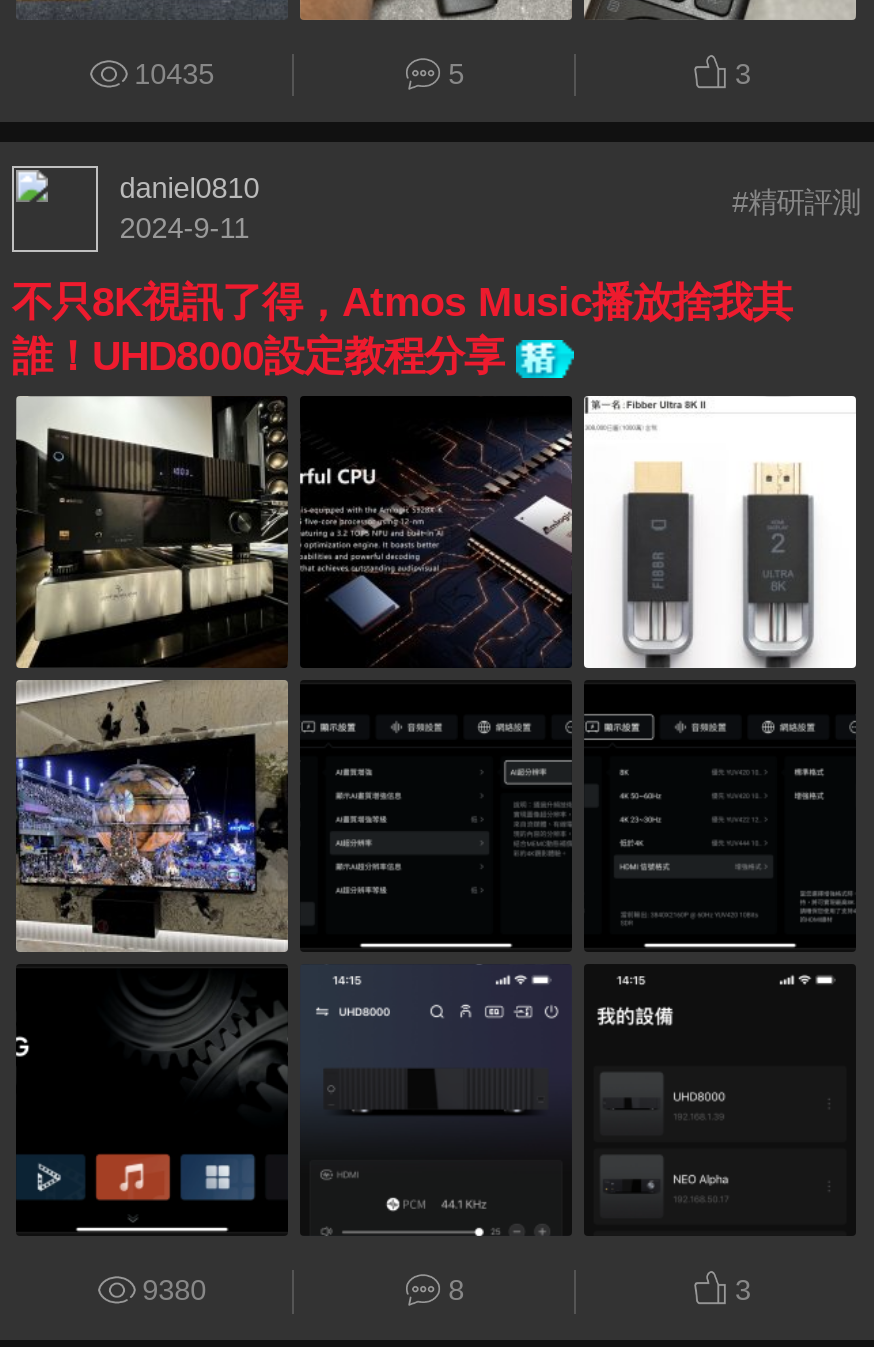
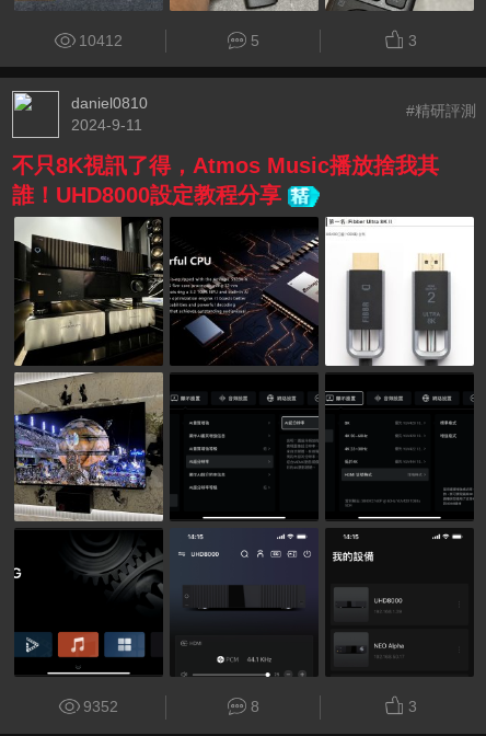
- 10435
+ 10412

- 9380
+ 9352
